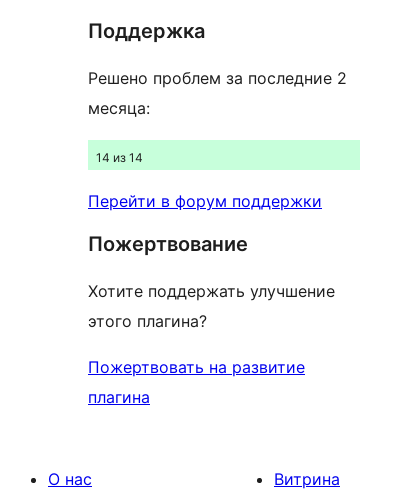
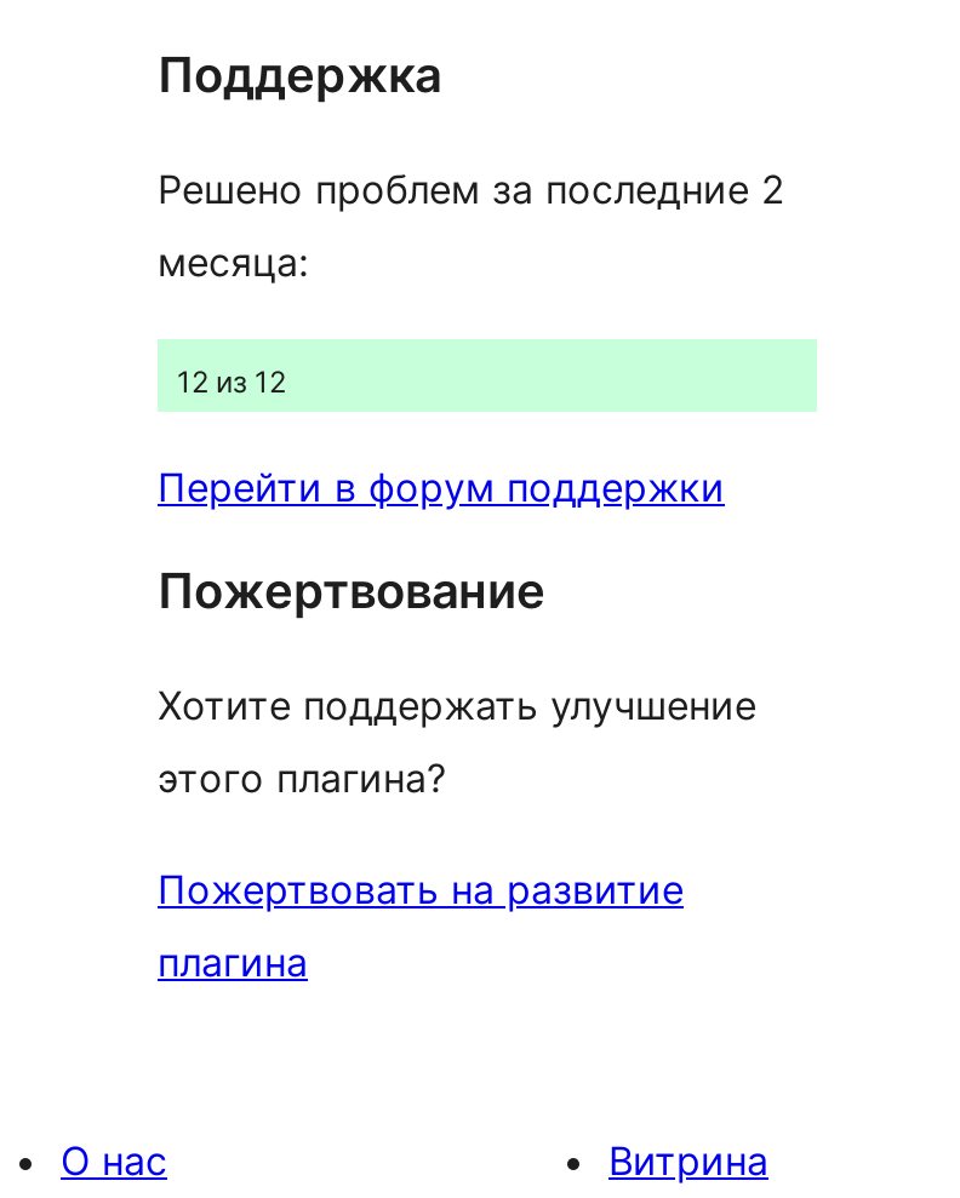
- 14 из 14
+ 12 из 12
